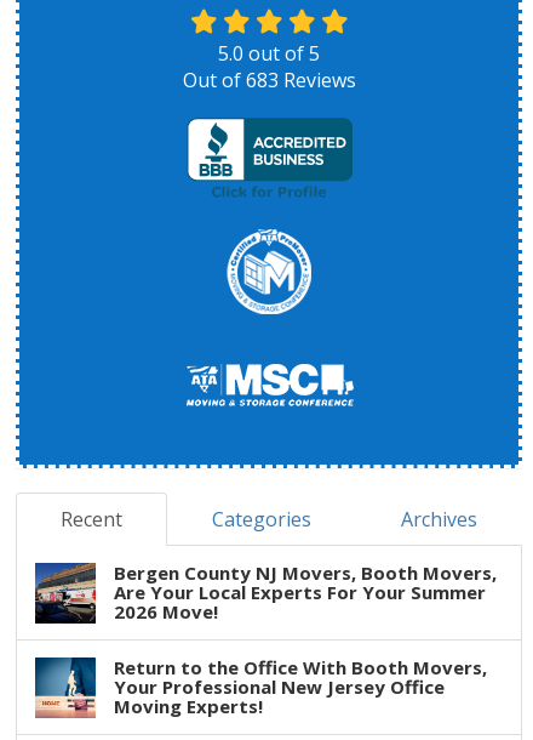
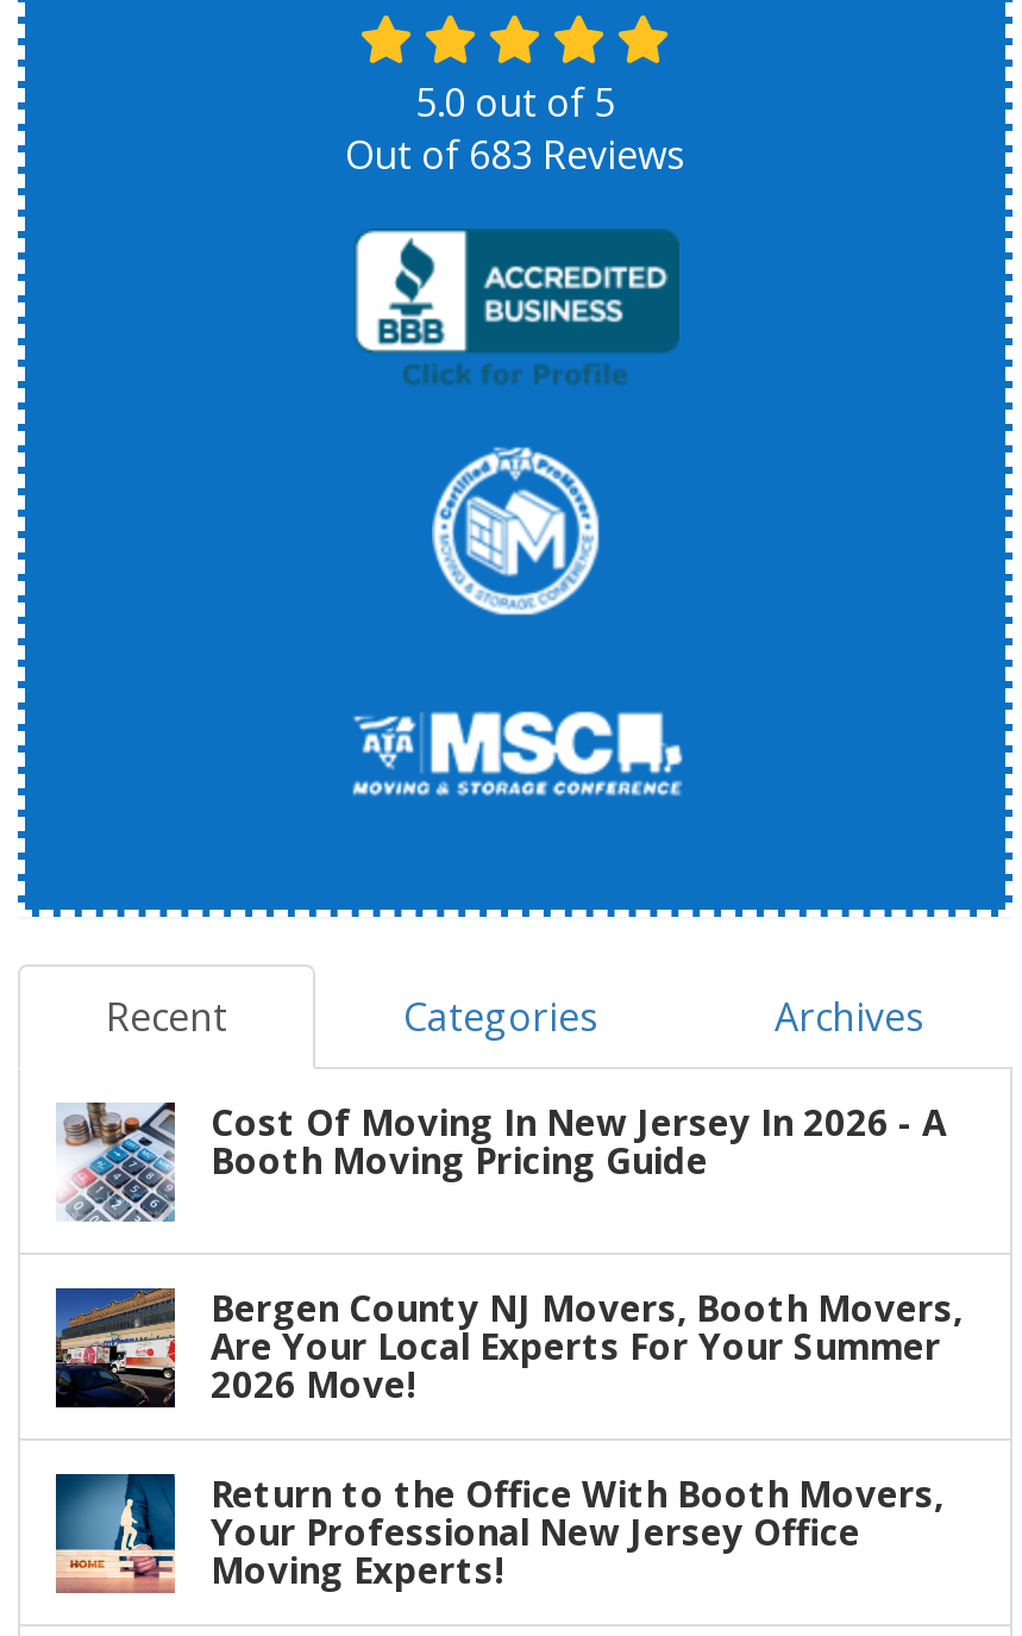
+ [image]
+ Cost Of Moving In New Jersey In 2026 - A
+ Booth Moving Pricing Guide
